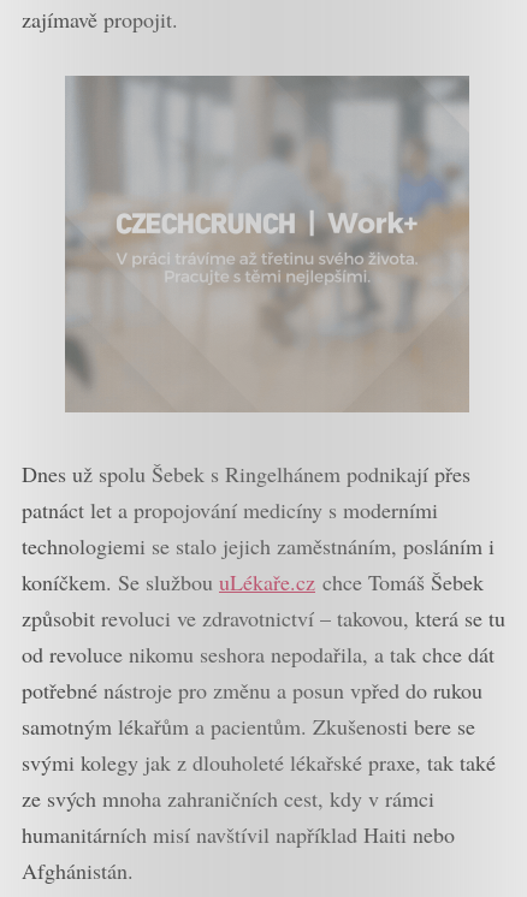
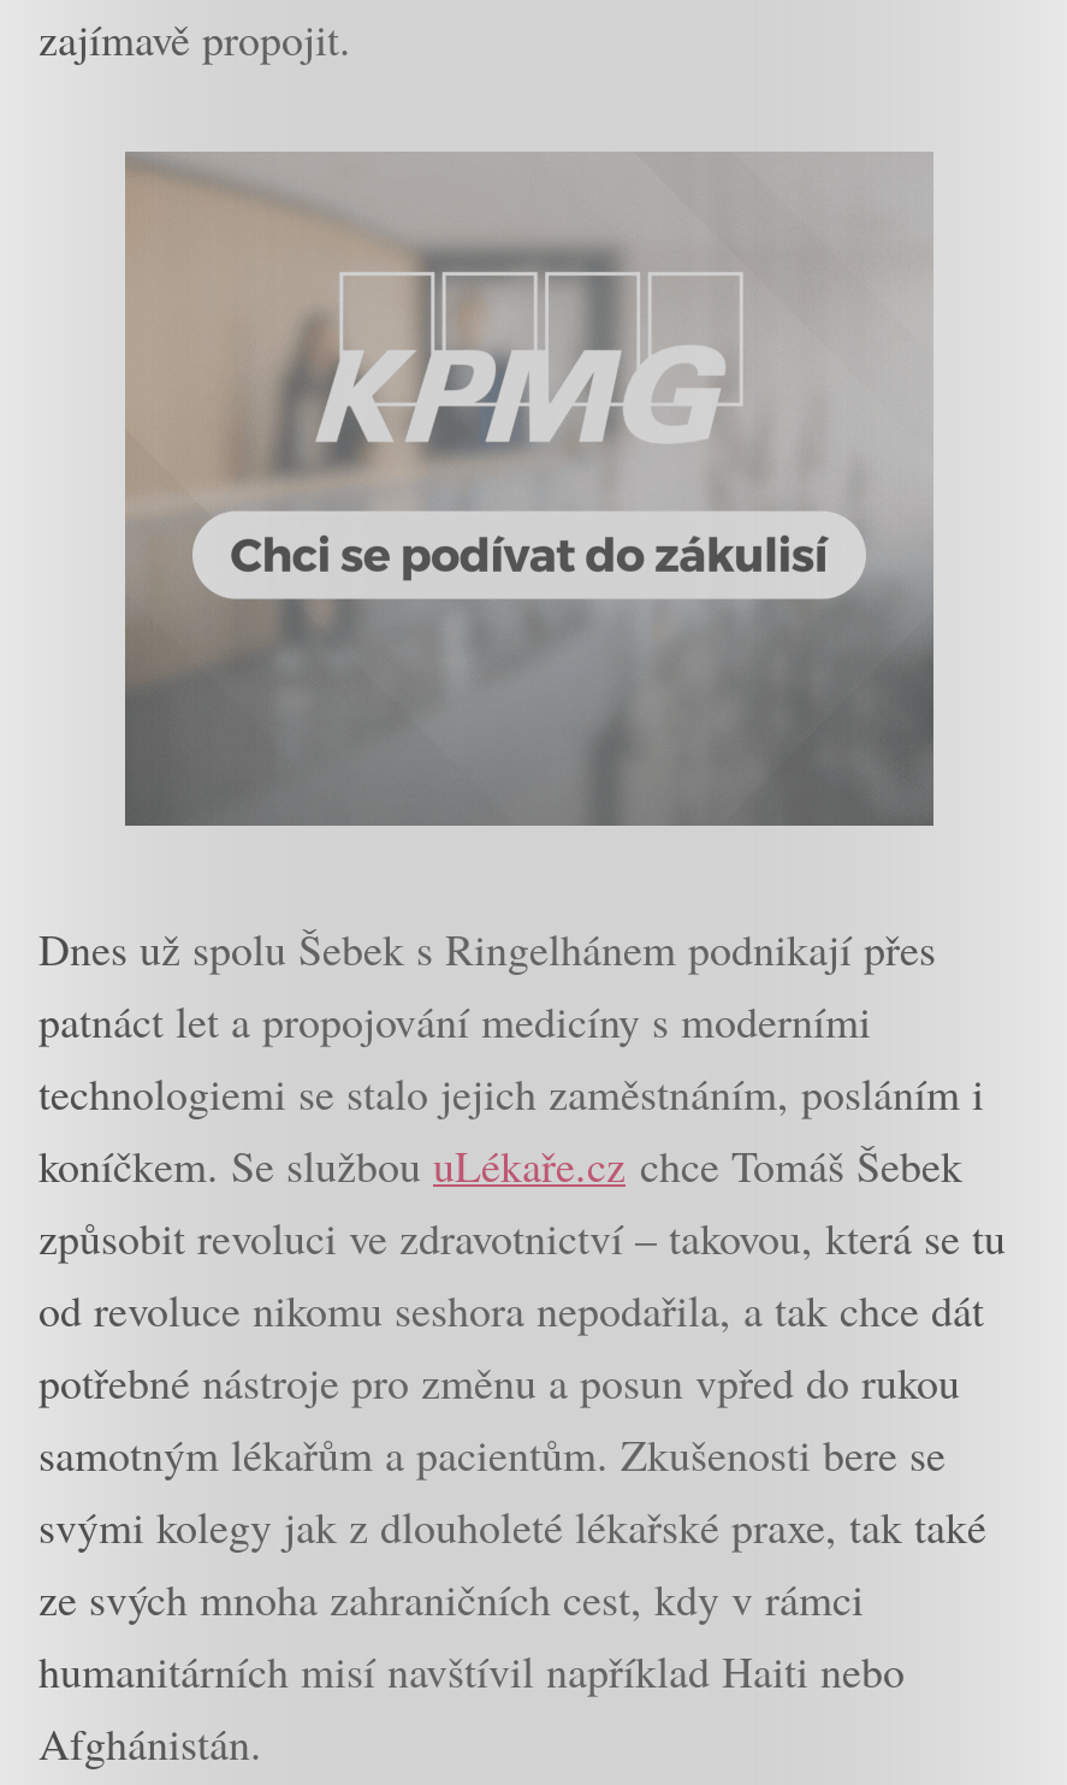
- [image]
+ [image]
